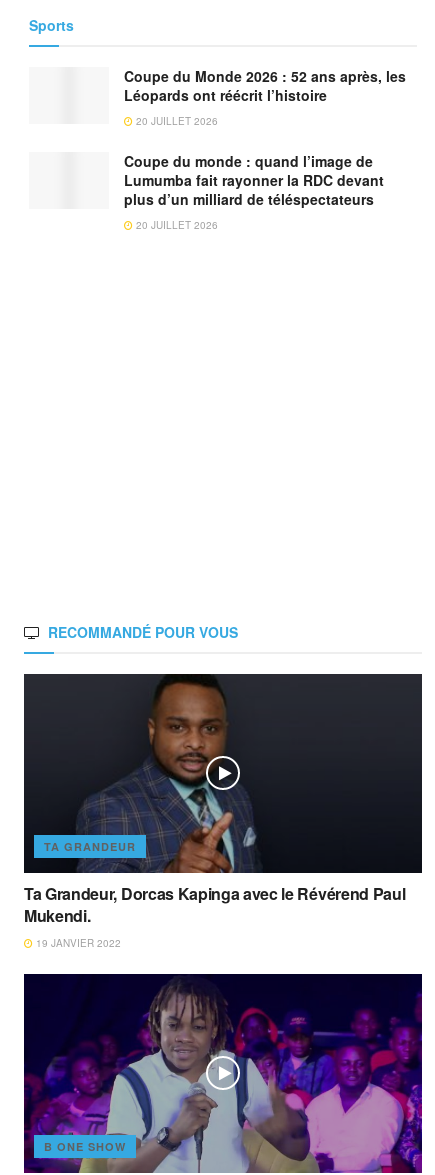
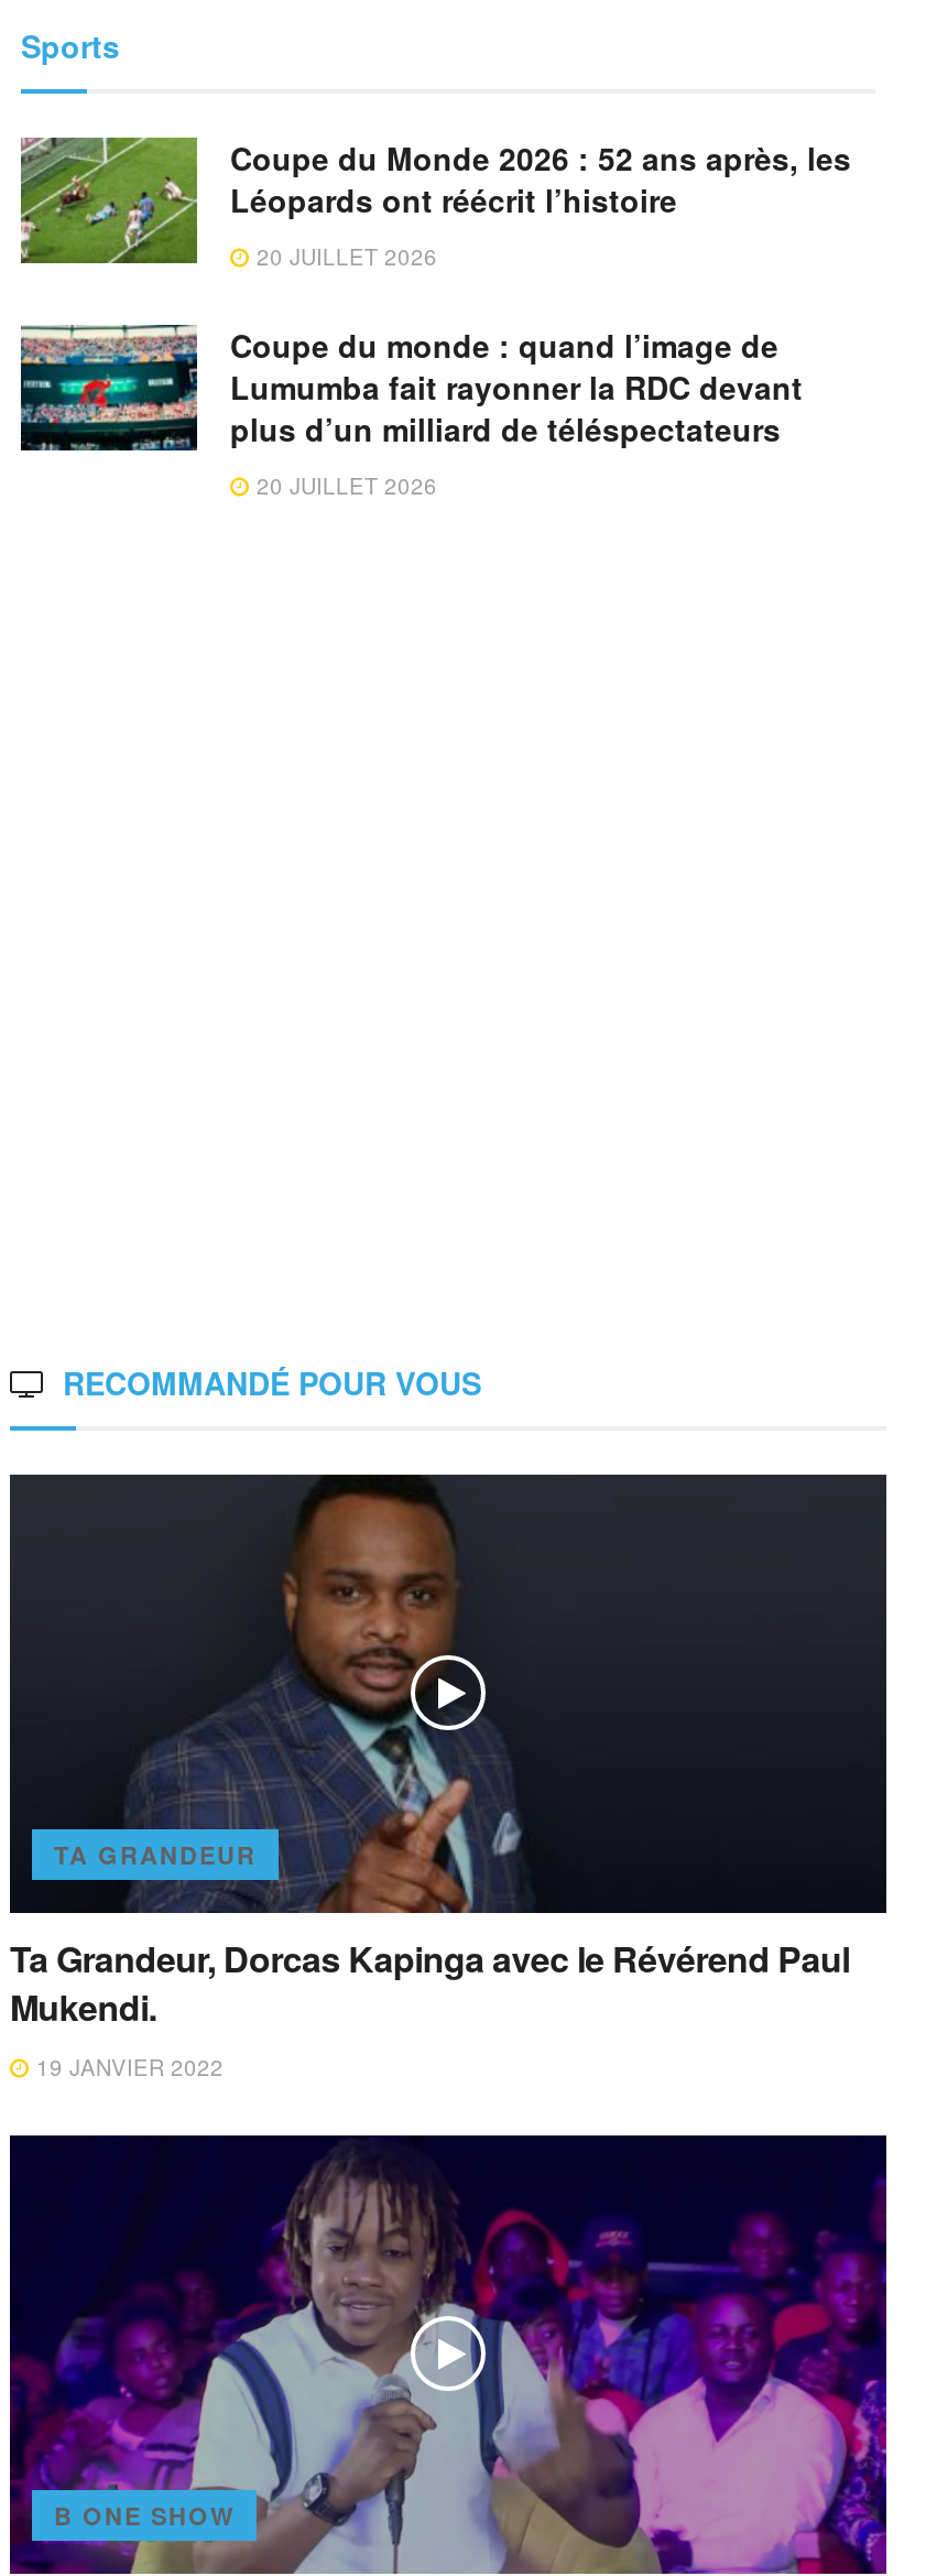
+ [image]

+ [image]
